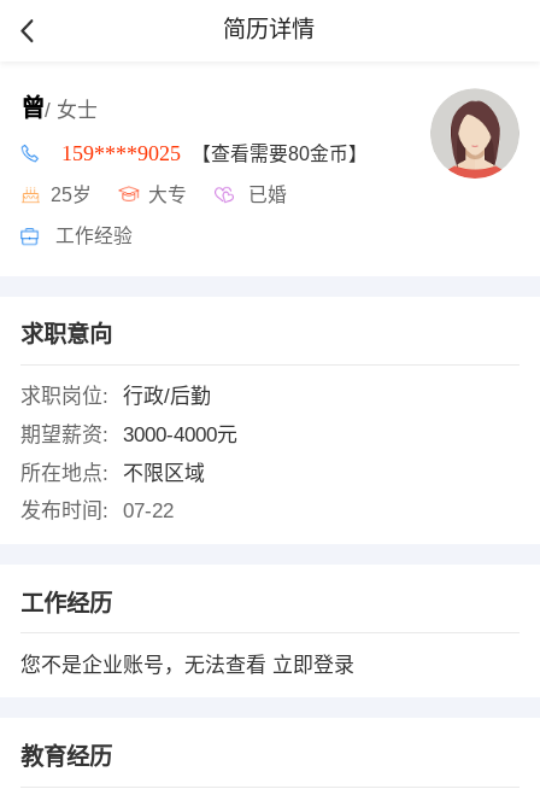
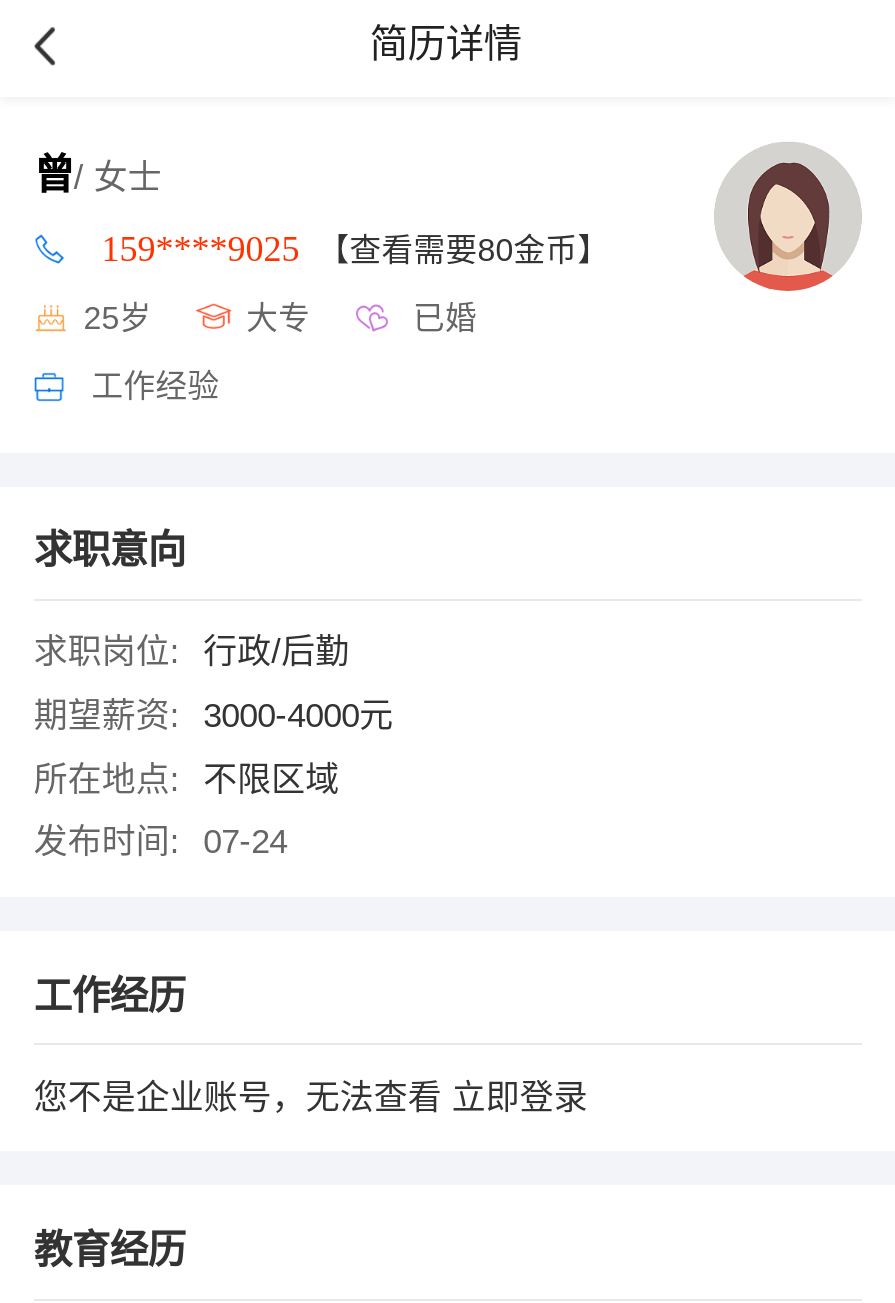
- 发布时间: 07-22
+ 发布时间: 07-24
